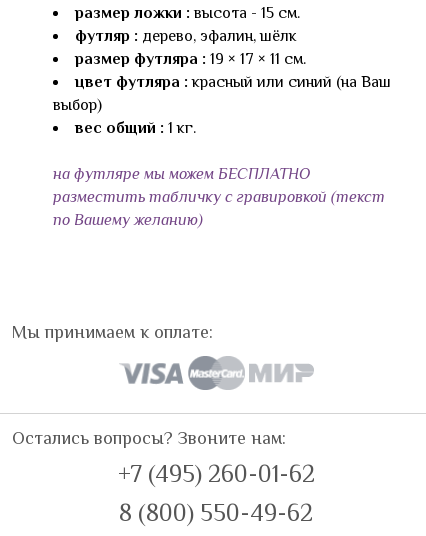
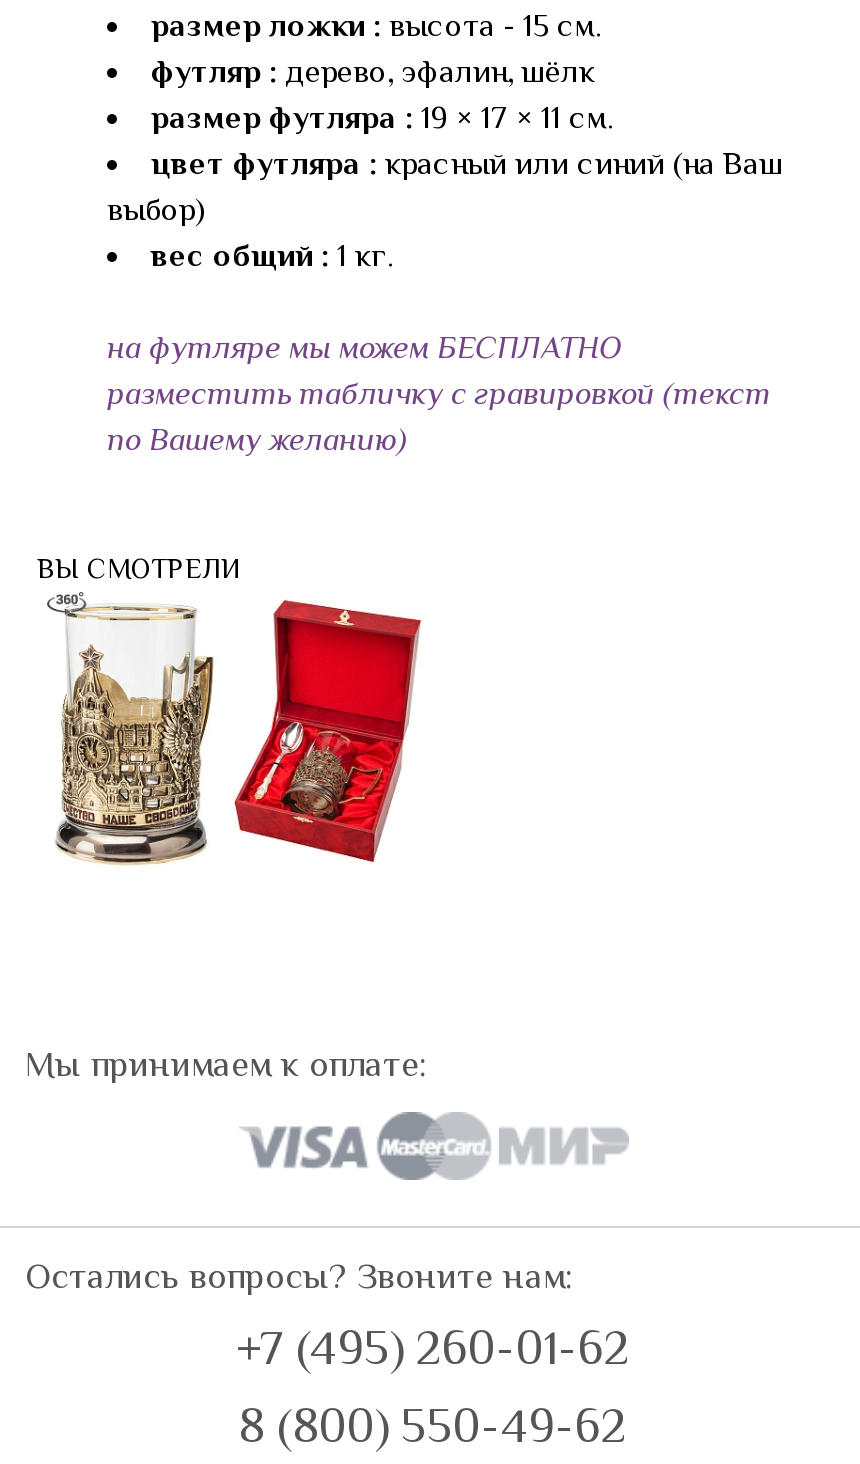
+ ВЫ СМОТРЕЛИ

+ [image]

+ [image]
